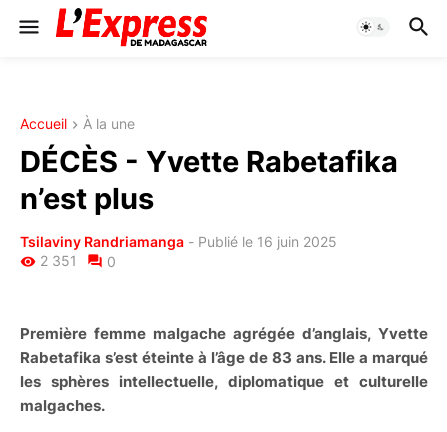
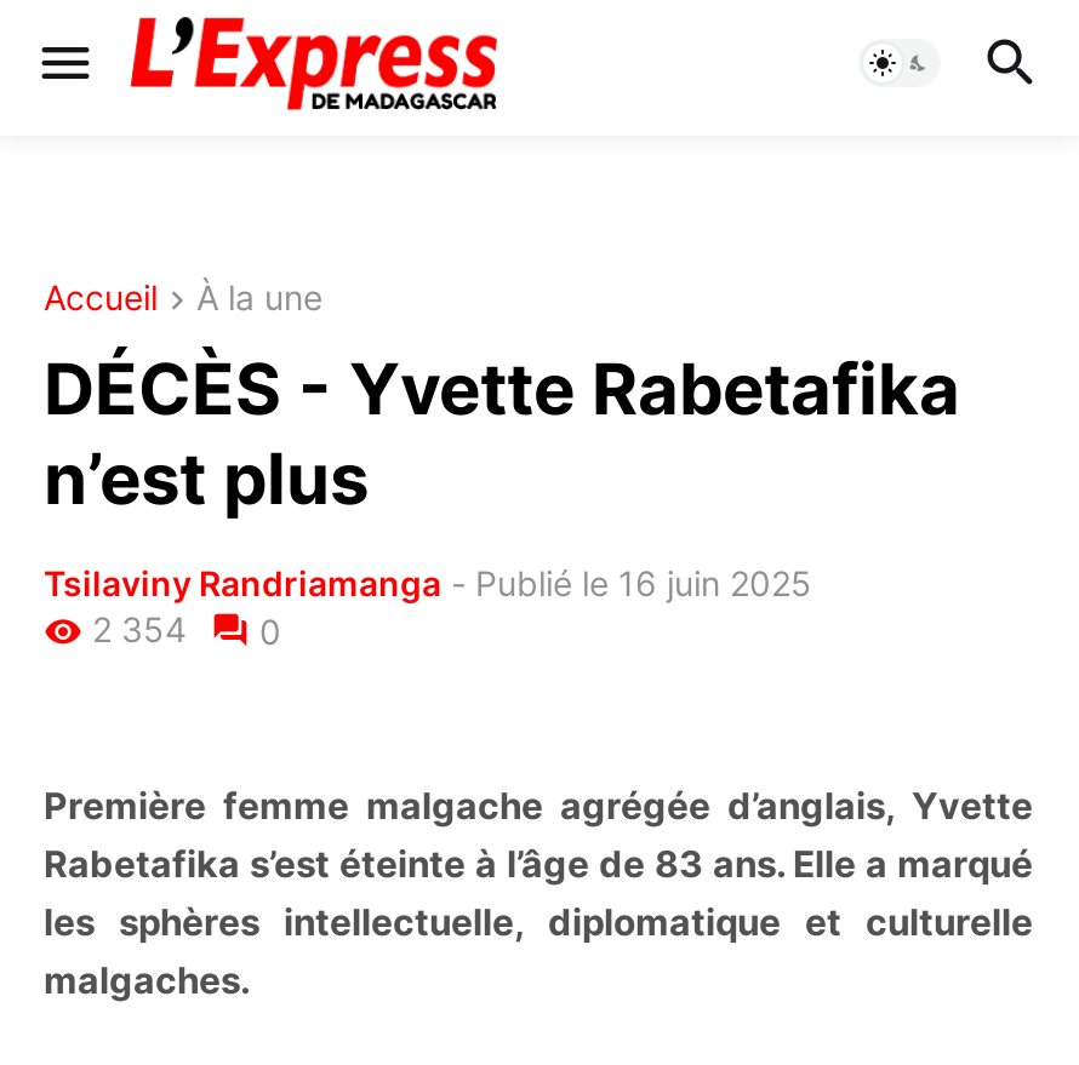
- 2 351 0
+ 2 354 0
